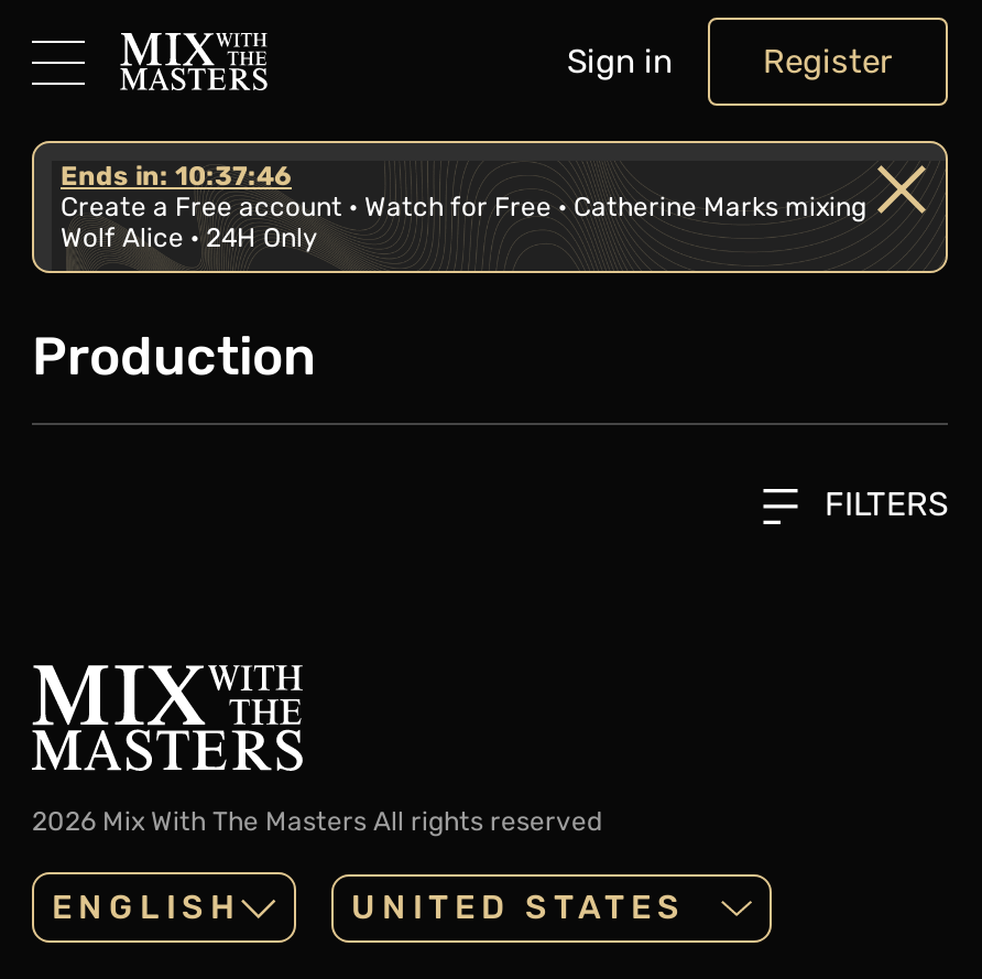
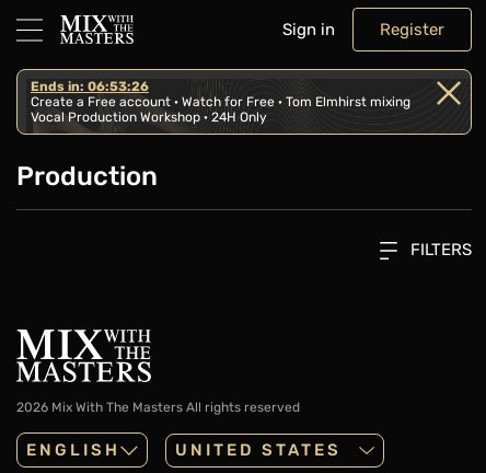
- Ends in: 10:37:46
- Create a Free account · Watch for Free · Catherine Marks mixing
- Wolf Alice · 24H Only
+ Ends in: 06:53:26
+ Create a Free account · Watch for Free · Tom Elmhirst mixing
+ Vocal Production Workshop · 24H Only
